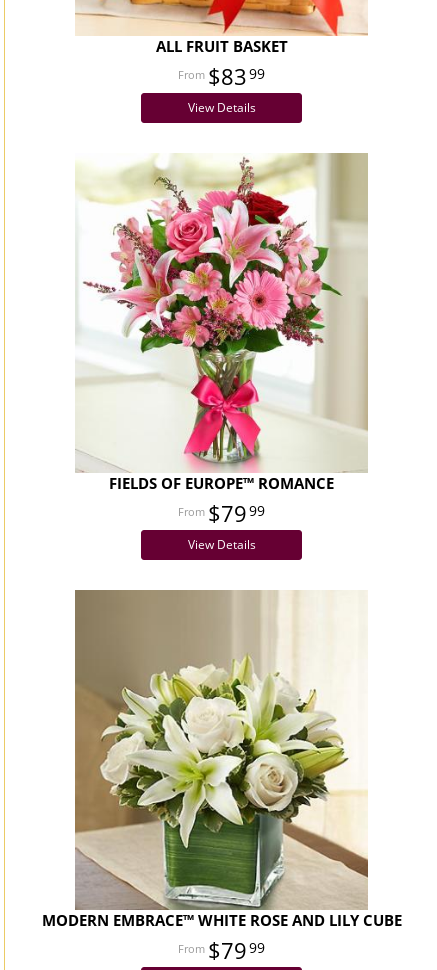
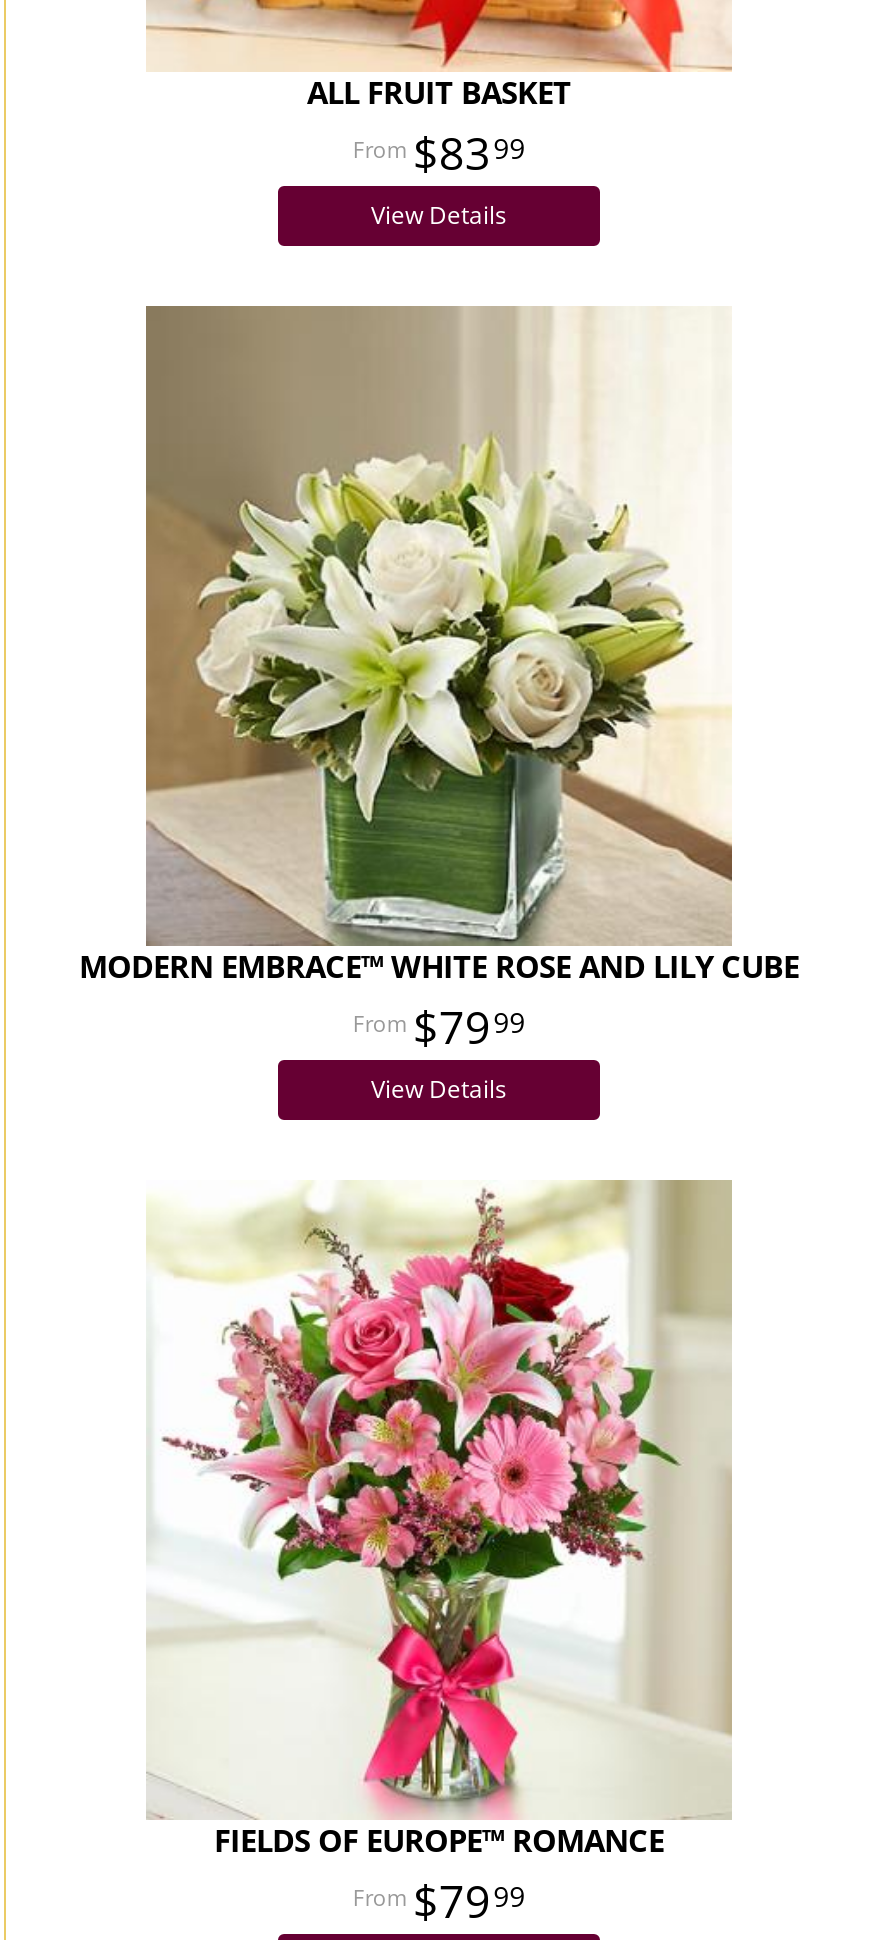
moved down: [image] | FIELDS OF EUROPE™ ROMANCE

moved up: [image] | MODERN EMBRACE™ WHITE ROSE AND LILY CUBE
